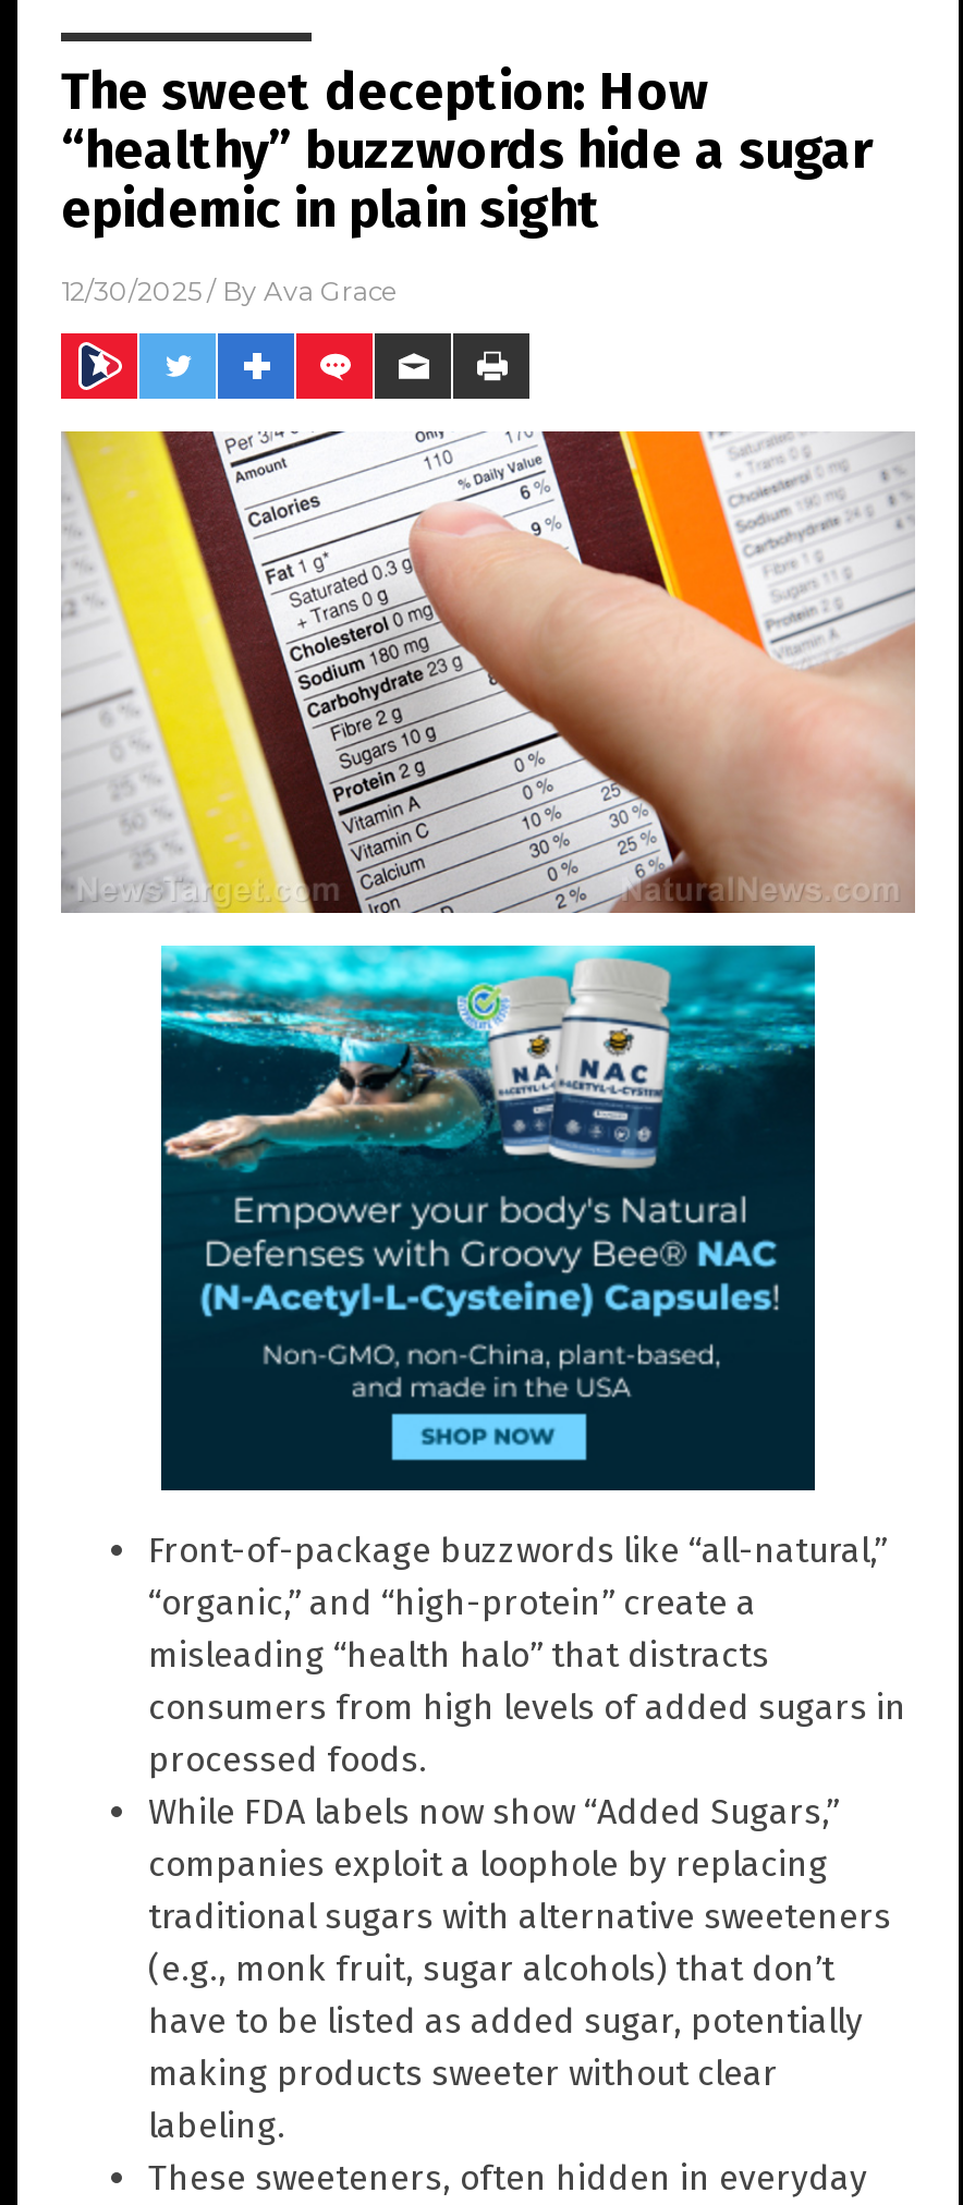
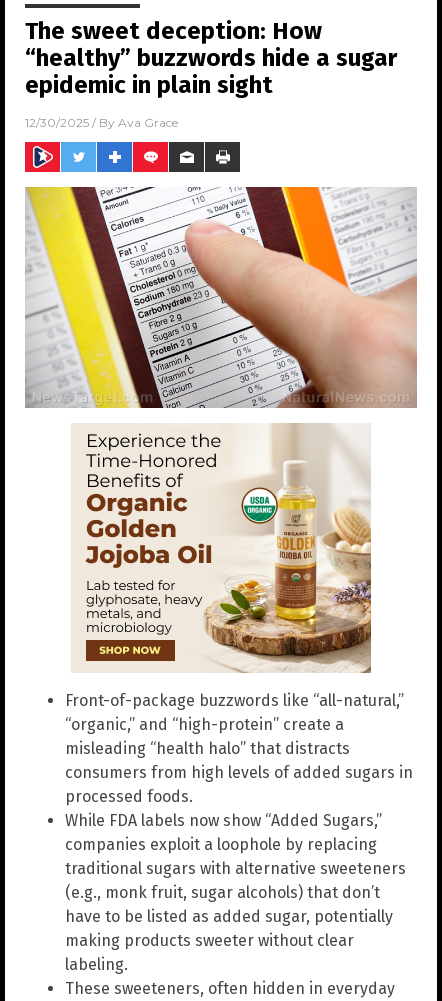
- [image]
+ [image]
